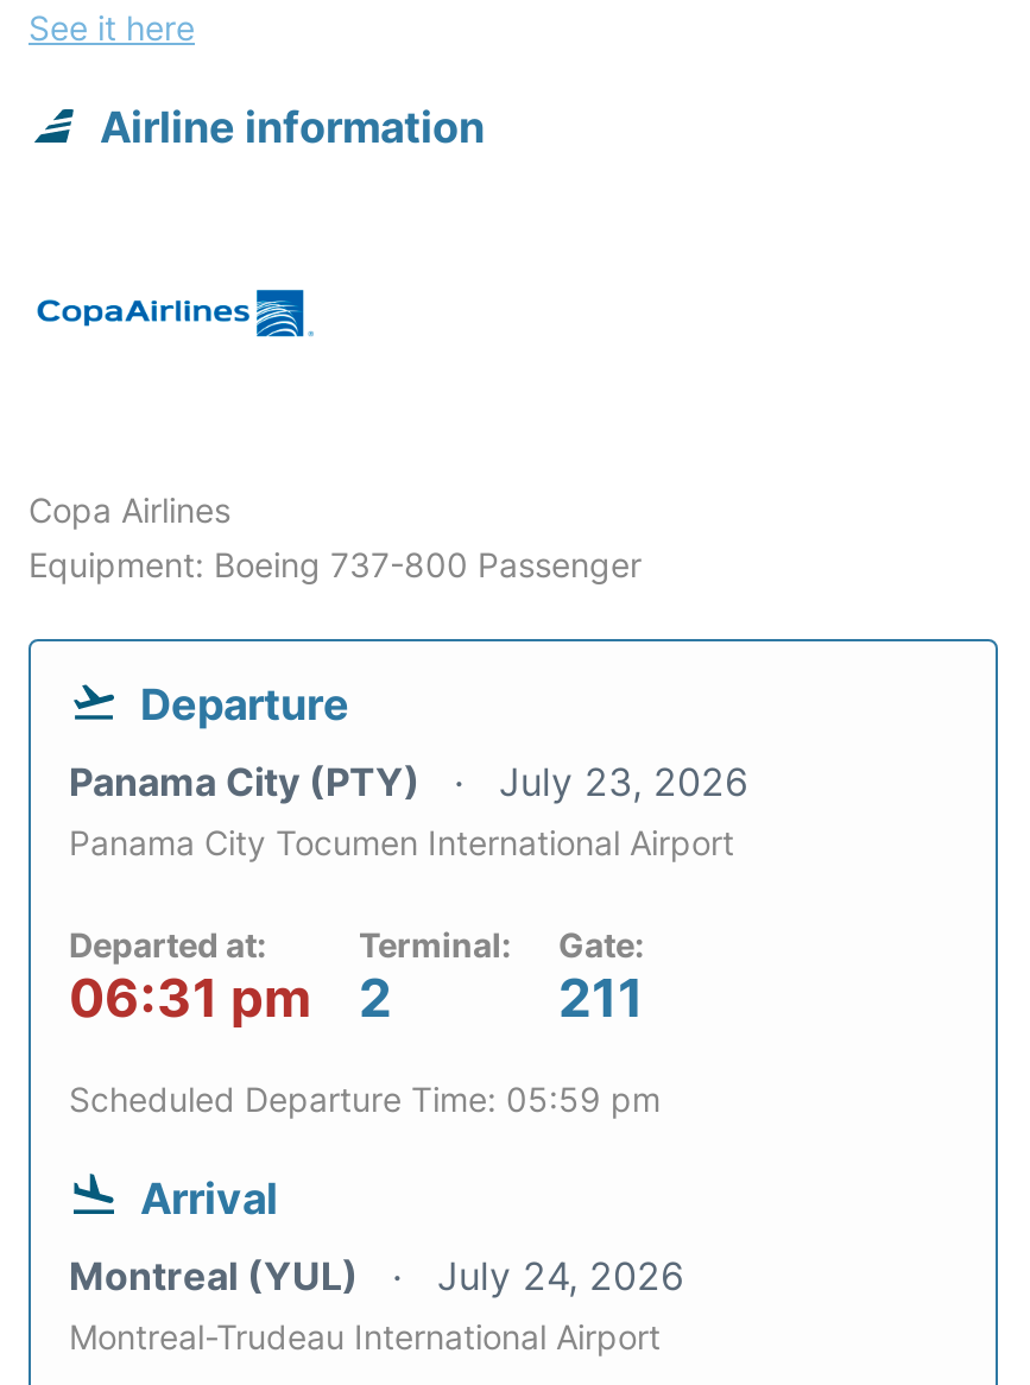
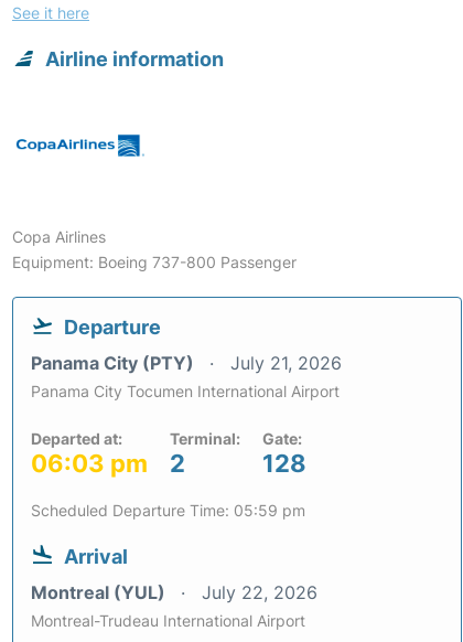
- Panama City (PTY) July 23, 2026
+ Panama City (PTY) July 21, 2026

- 06:31 pm 2
+ 06:03 pm 2

- 211
+ 128

- Montreal (YUL) July 24, 2026
+ Montreal (YUL) July 22, 2026
